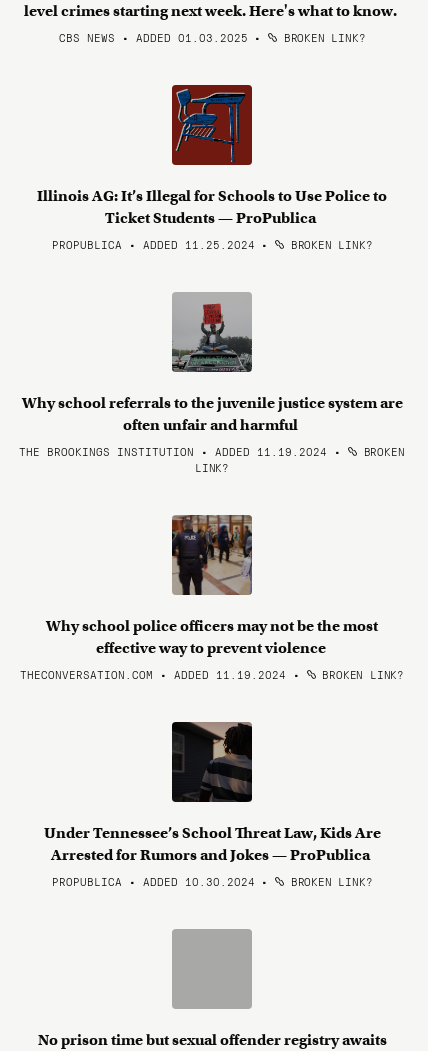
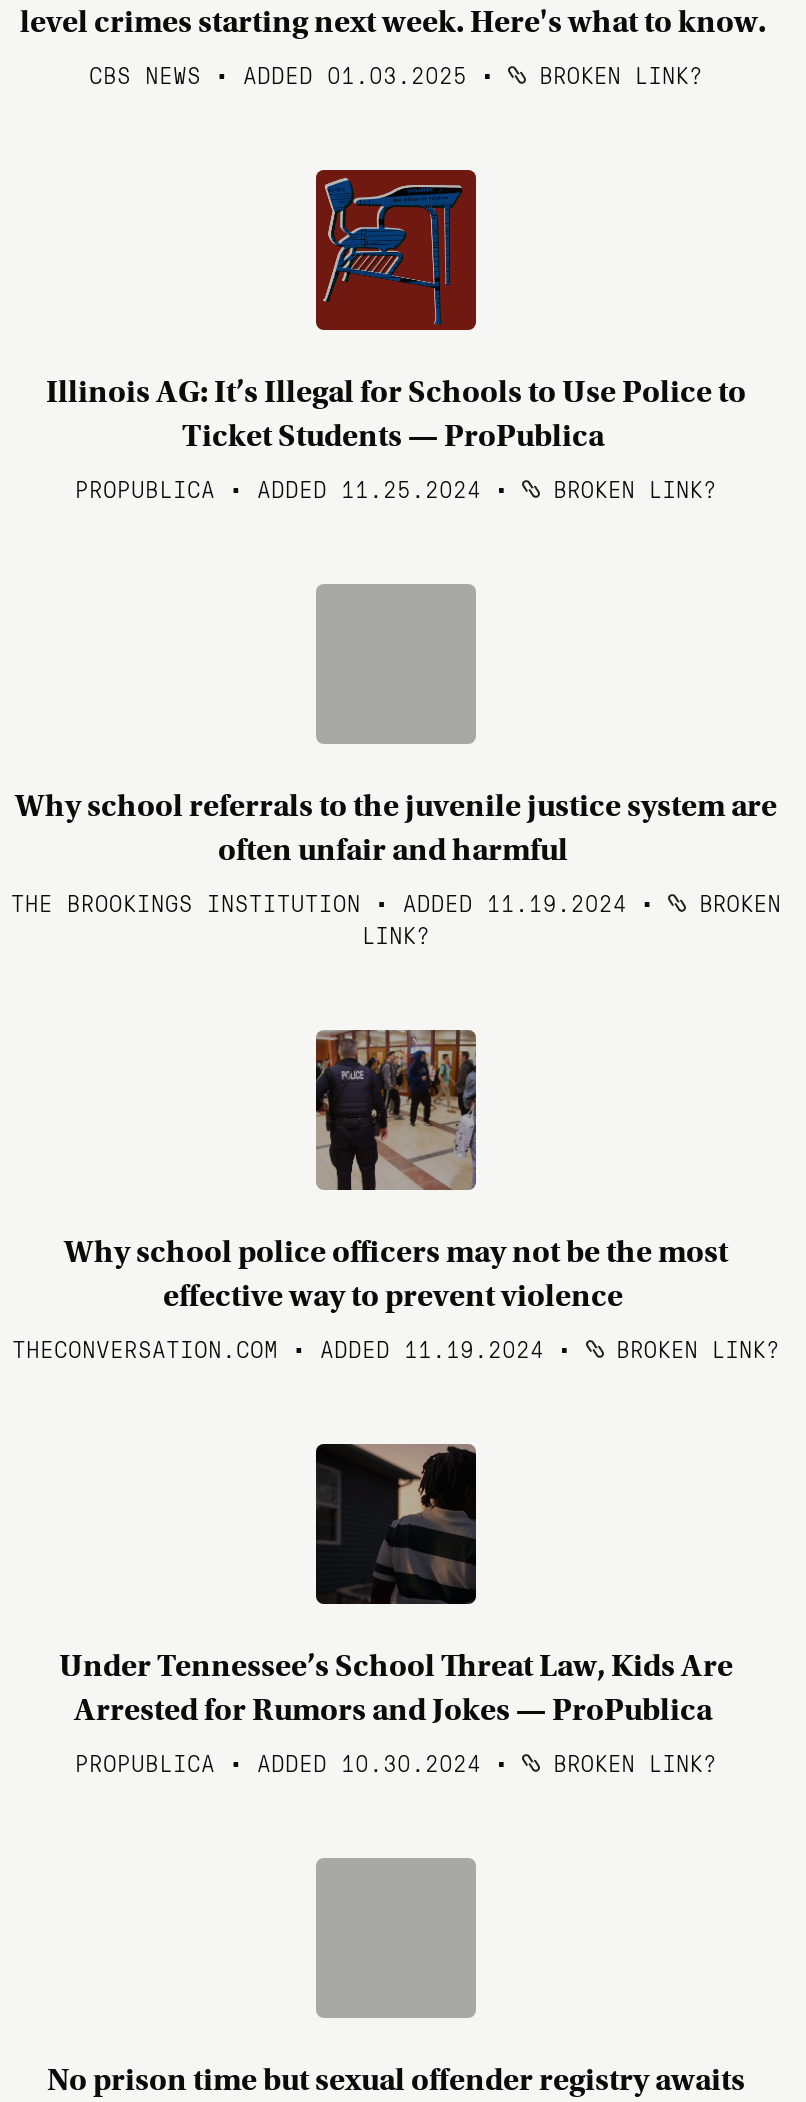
- [image]
